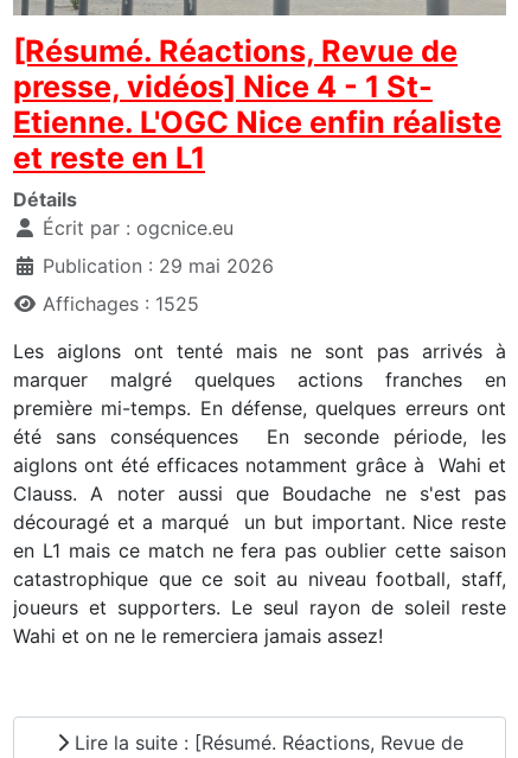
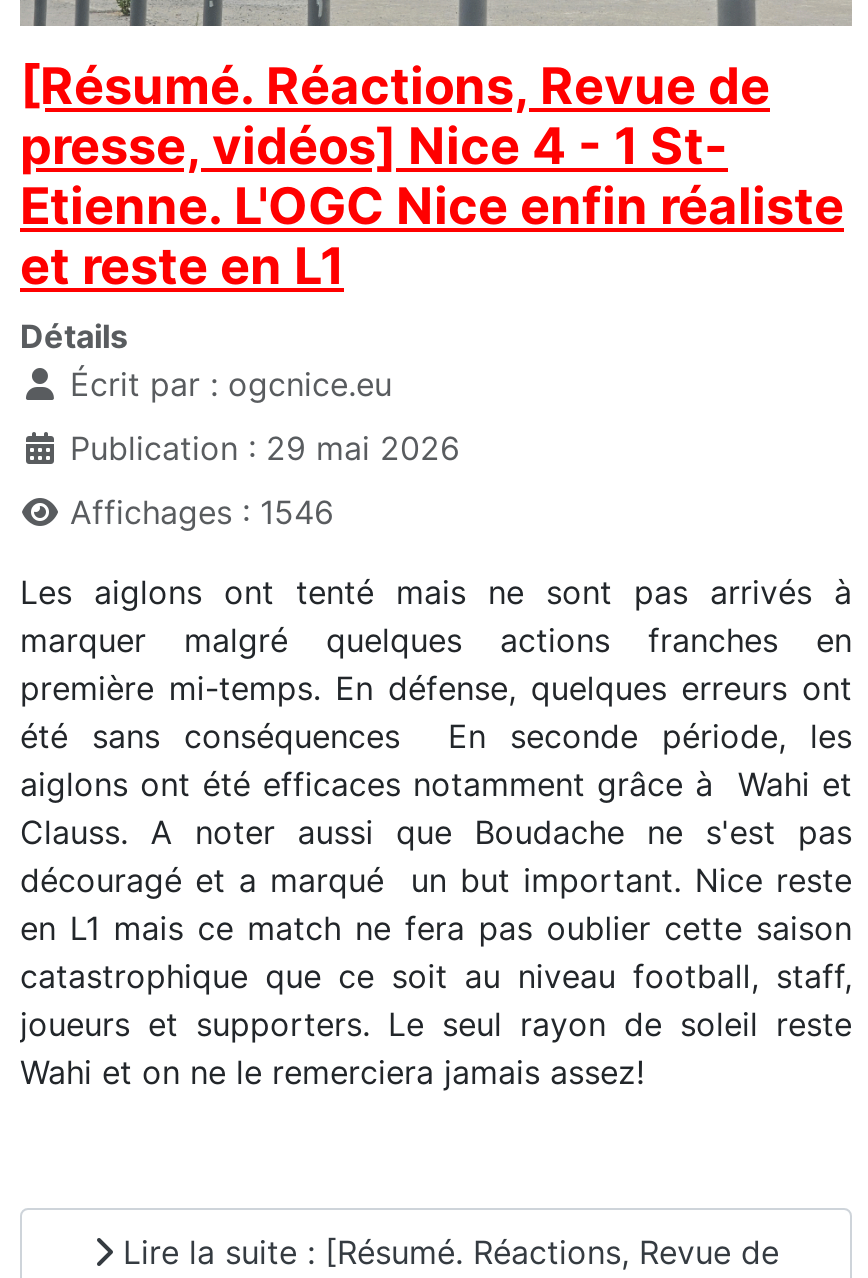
- Affichages : 1525
+ Affichages : 1546
